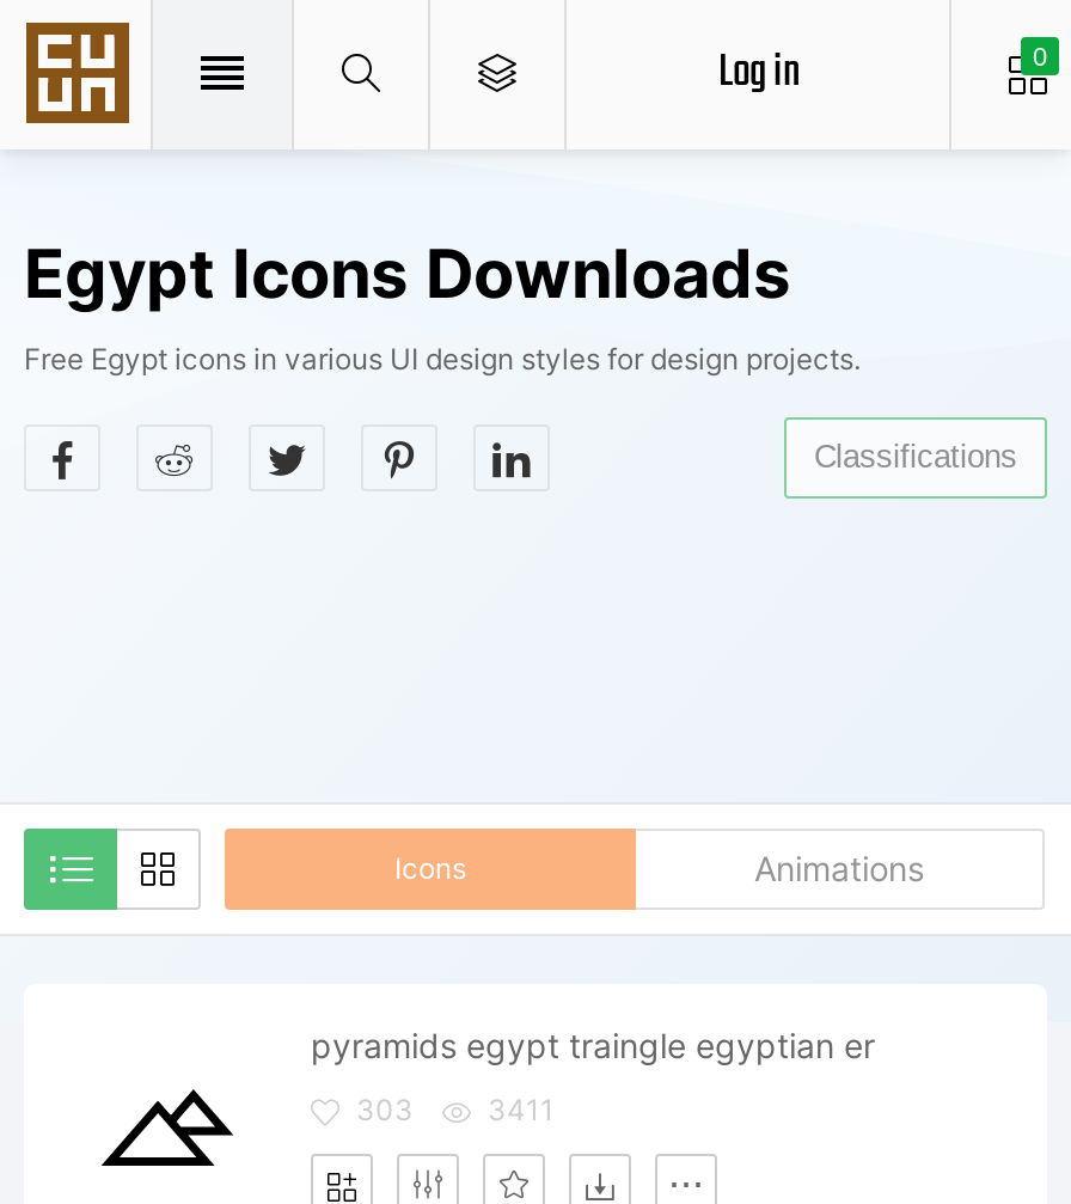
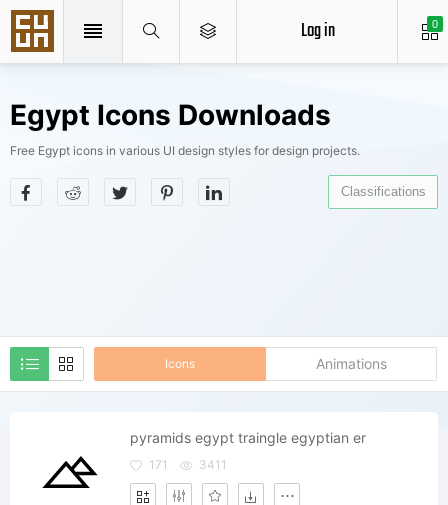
- 303
+ 171
